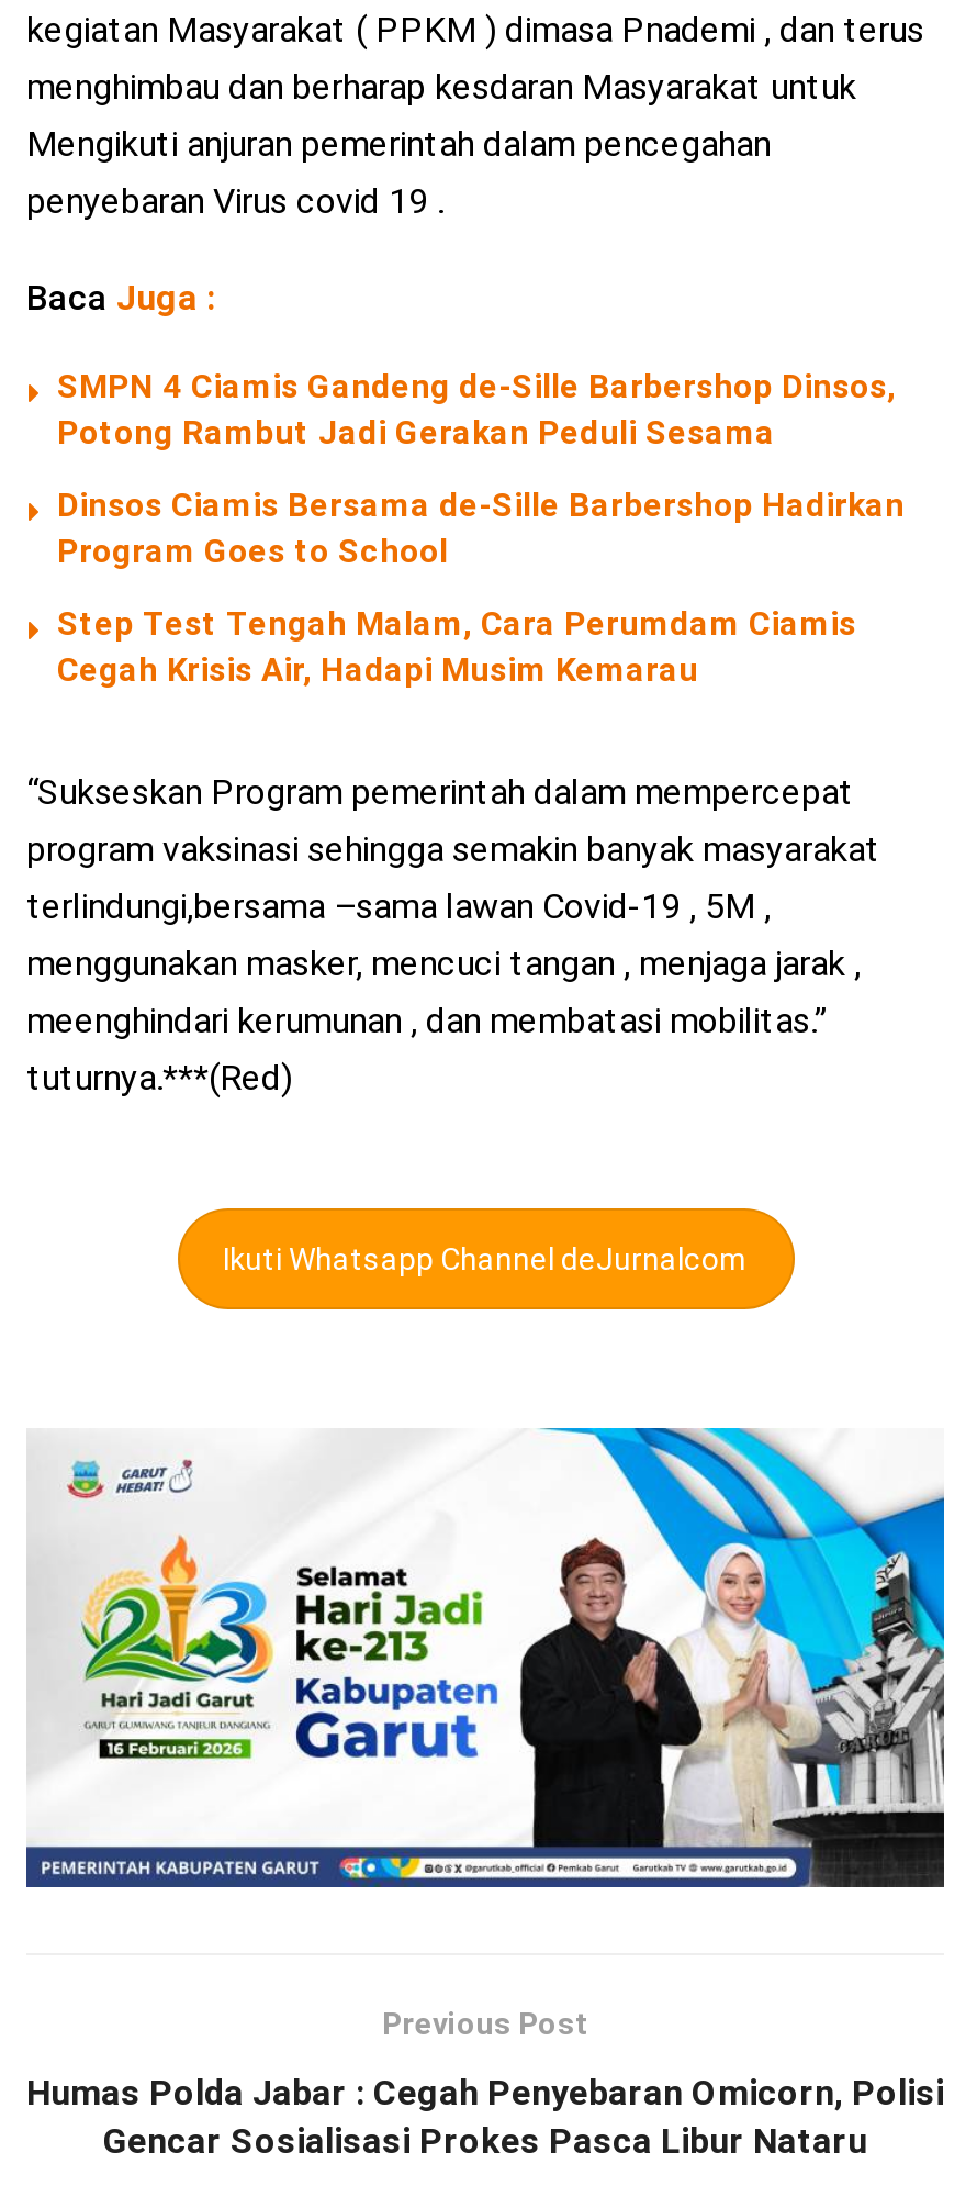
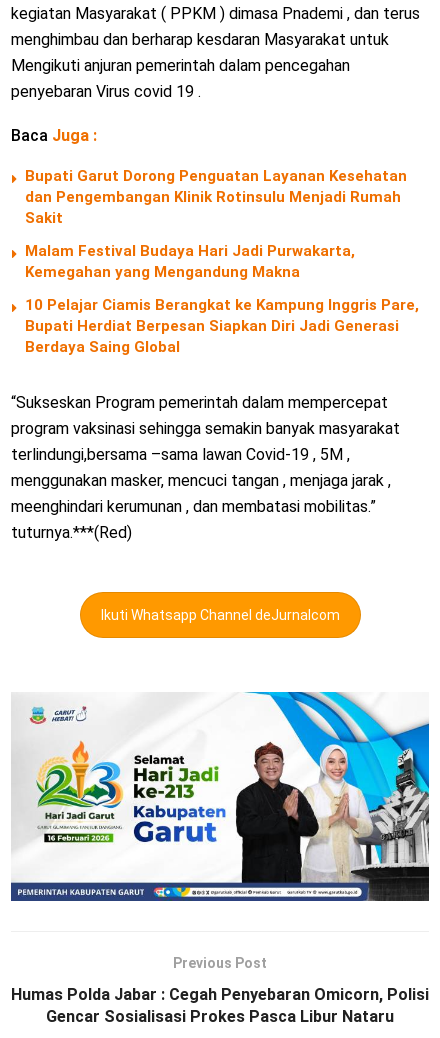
- SMPN 4 Ciamis Gandeng de-Sille Barbershop Dinsos,
- Potong Rambut Jadi Gerakan Peduli Sesama
+ Bupati Garut Dorong Penguatan Layanan Kesehatan
+ dan Pengembangan Klinik Rotinsulu Menjadi Rumah
+ Sakit

- Dinsos Ciamis Bersama de-Sille Barbershop Hadirkan
- Program Goes to School
+ Malam Festival Budaya Hari Jadi Purwakarta,
+ Kemegahan yang Mengandung Makna

- Step Test Tengah Malam, Cara Perumdam Ciamis
- Cegah Krisis Air, Hadapi Musim Kemarau
+ 10 Pelajar Ciamis Berangkat ke Kampung Inggris Pare,
+ Bupati Herdiat Berpesan Siapkan Diri Jadi Generasi
+ Berdaya Saing Global
